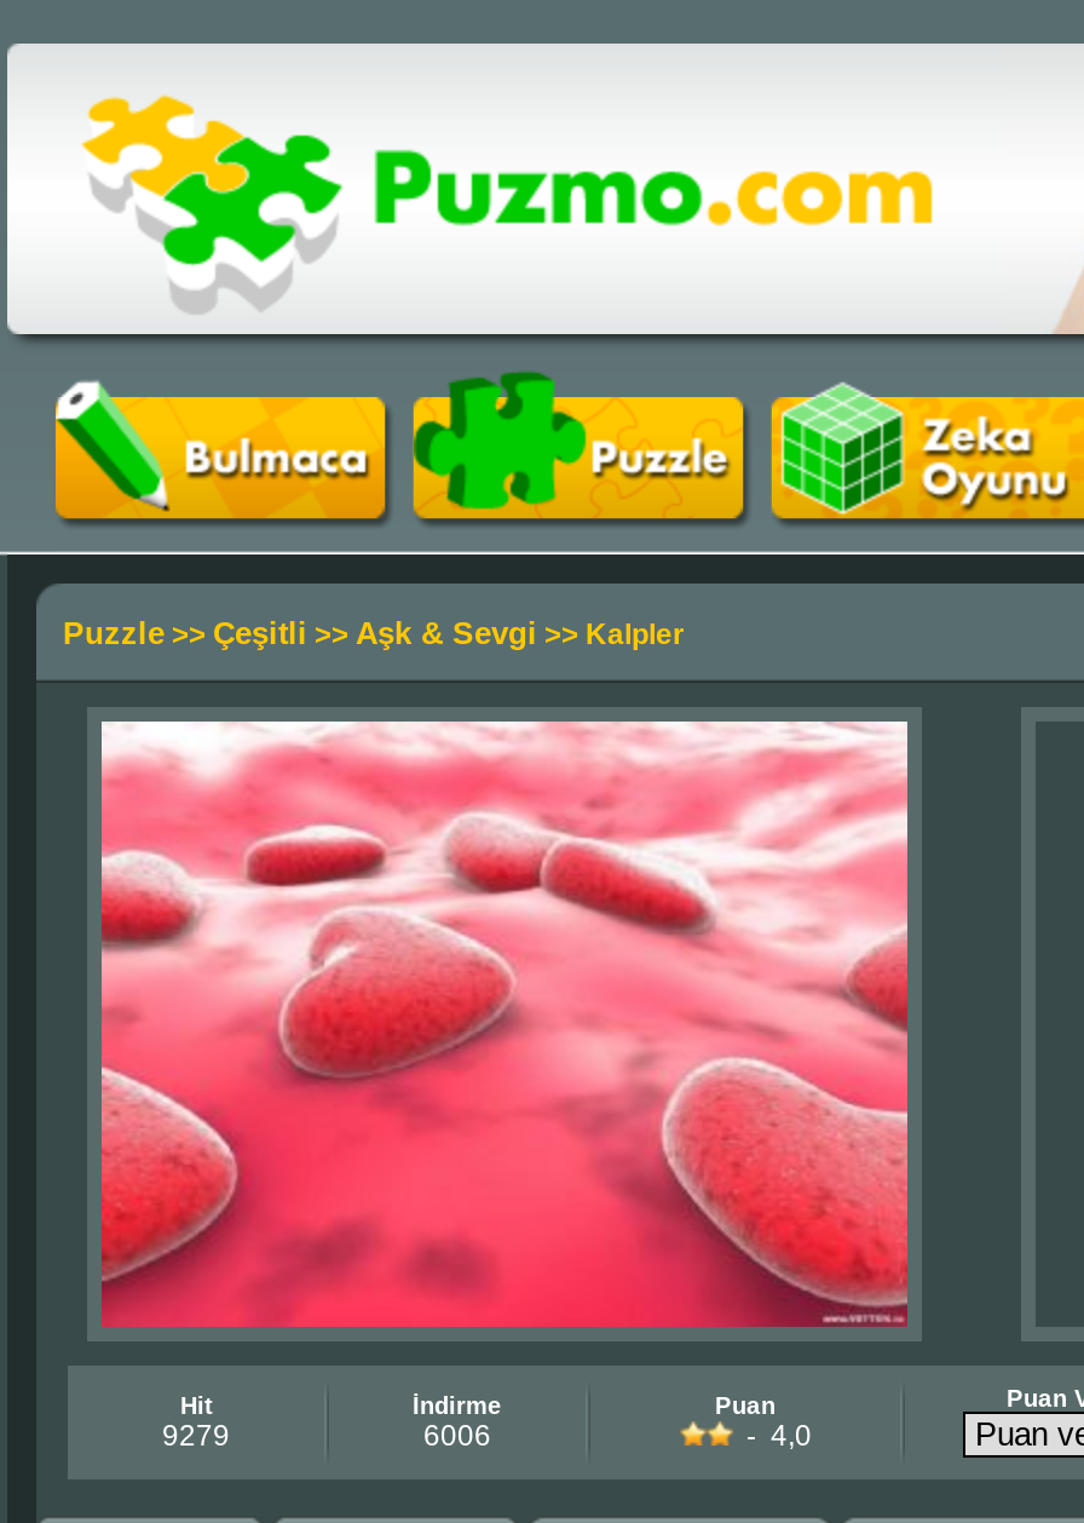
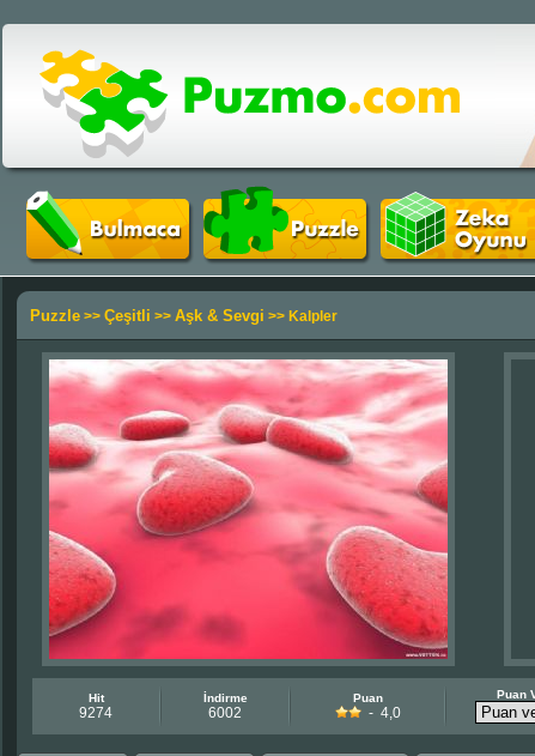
- 9279
+ 9274

- 6006
+ 6002
